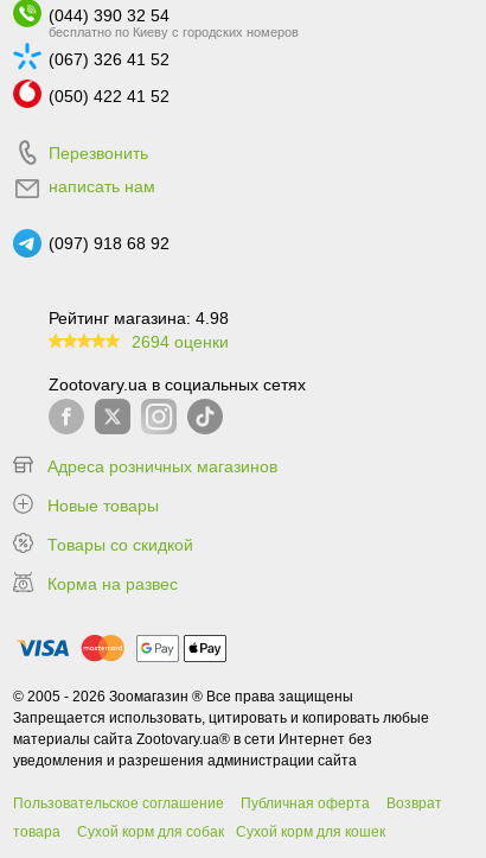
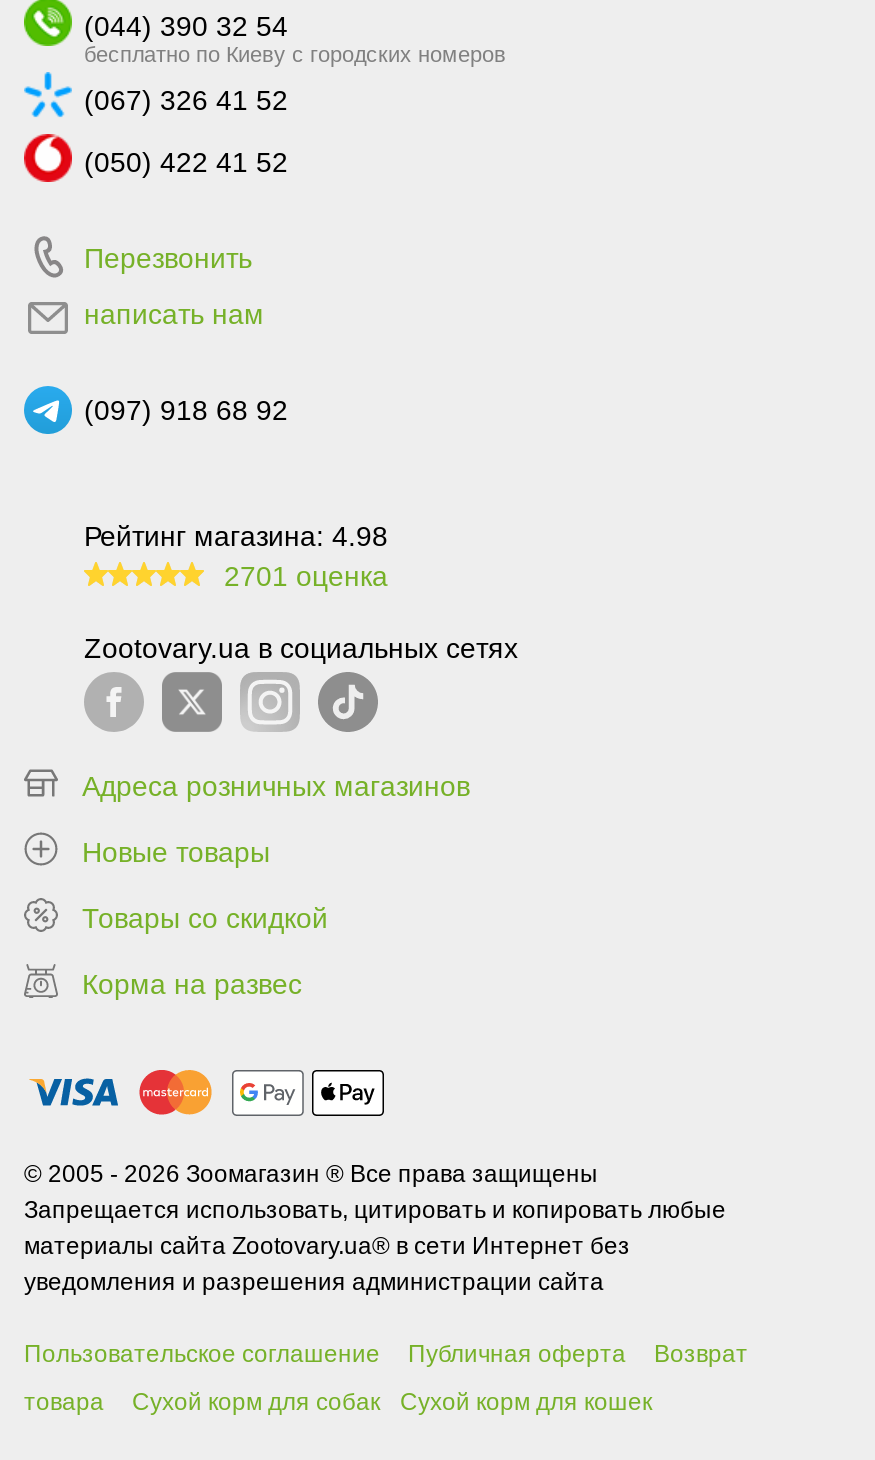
- 2694 оценки
+ 2701 оценка
